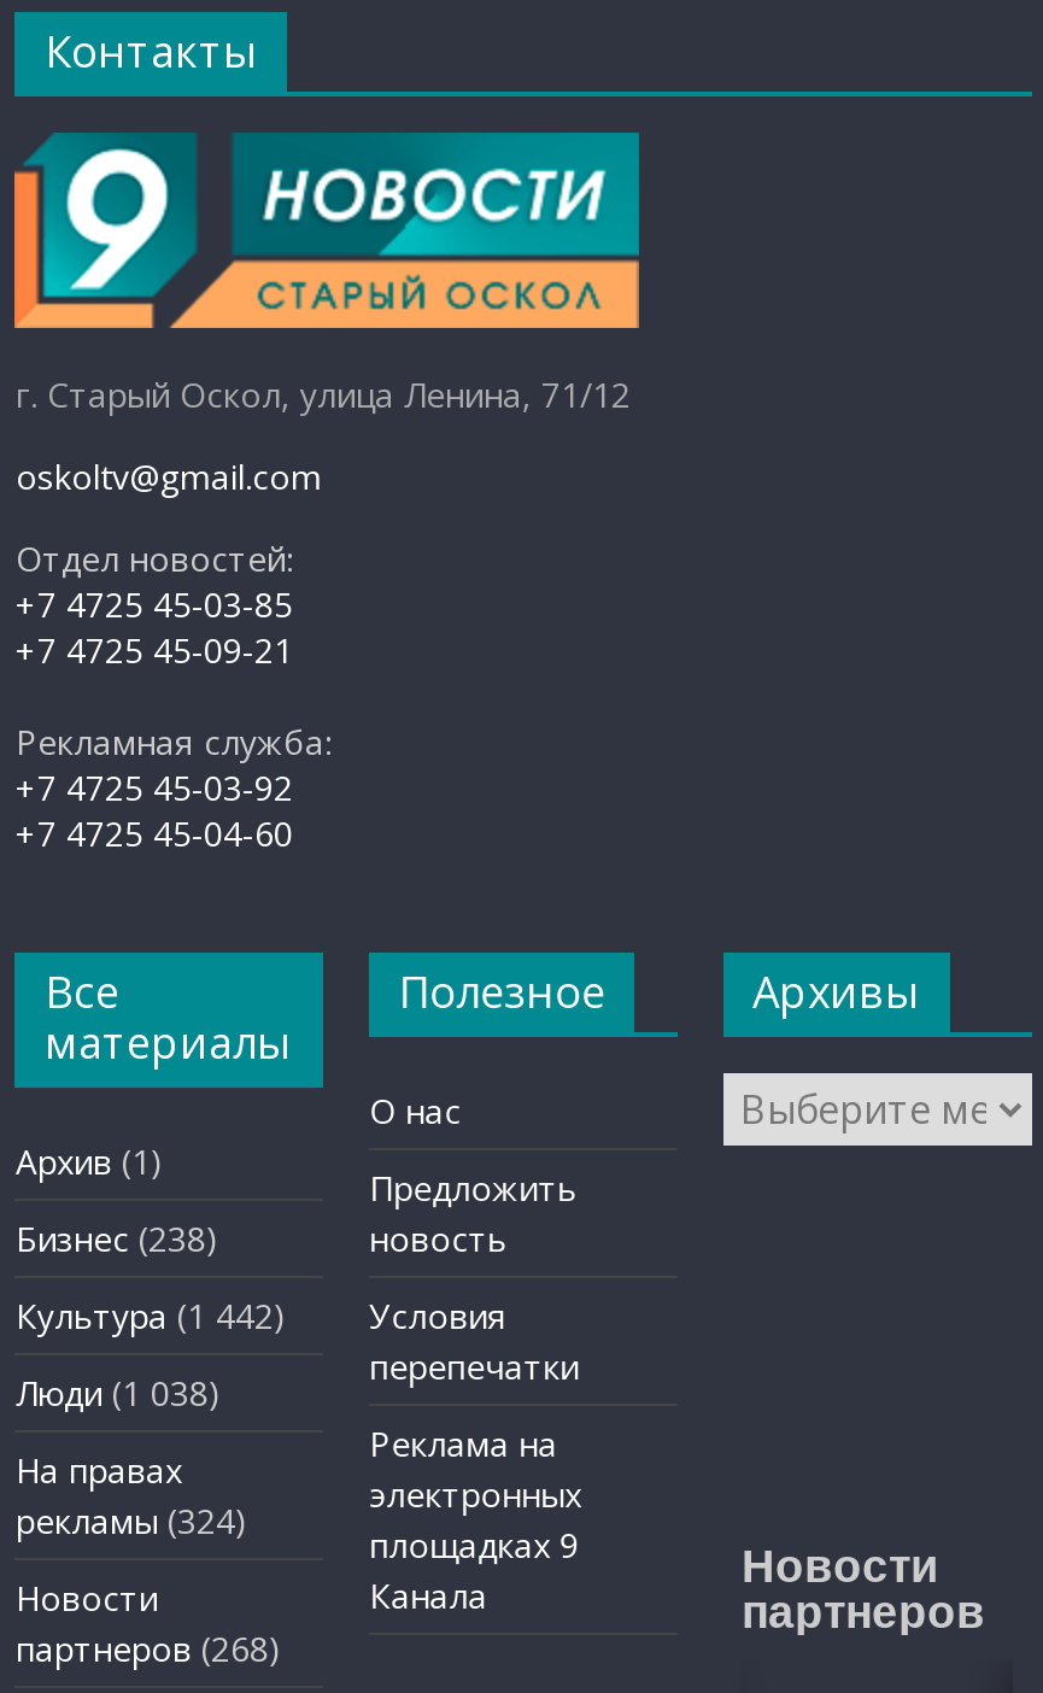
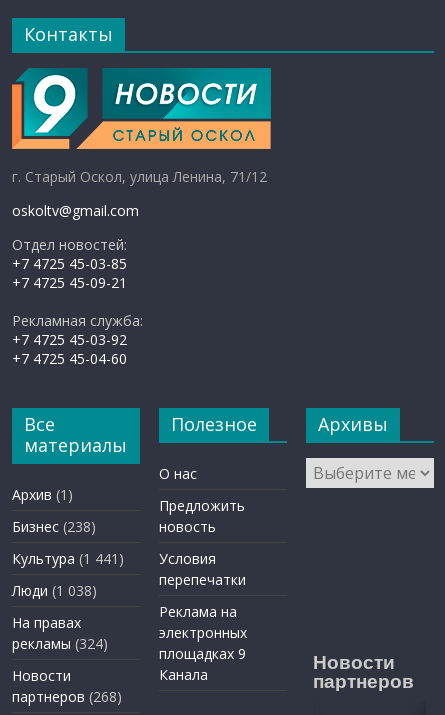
- Культура (1 442) Условия
+ Культура (1 441) Условия
